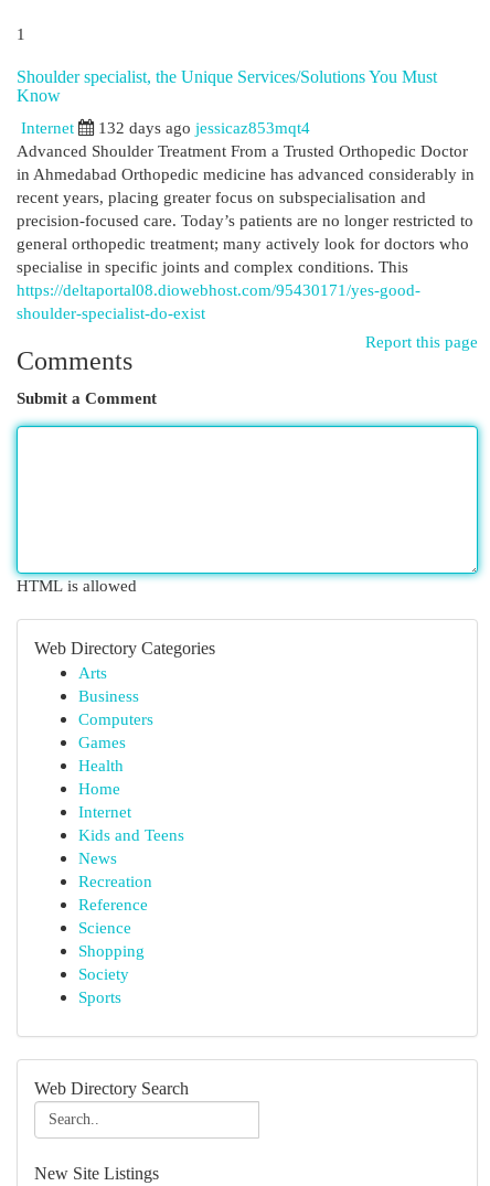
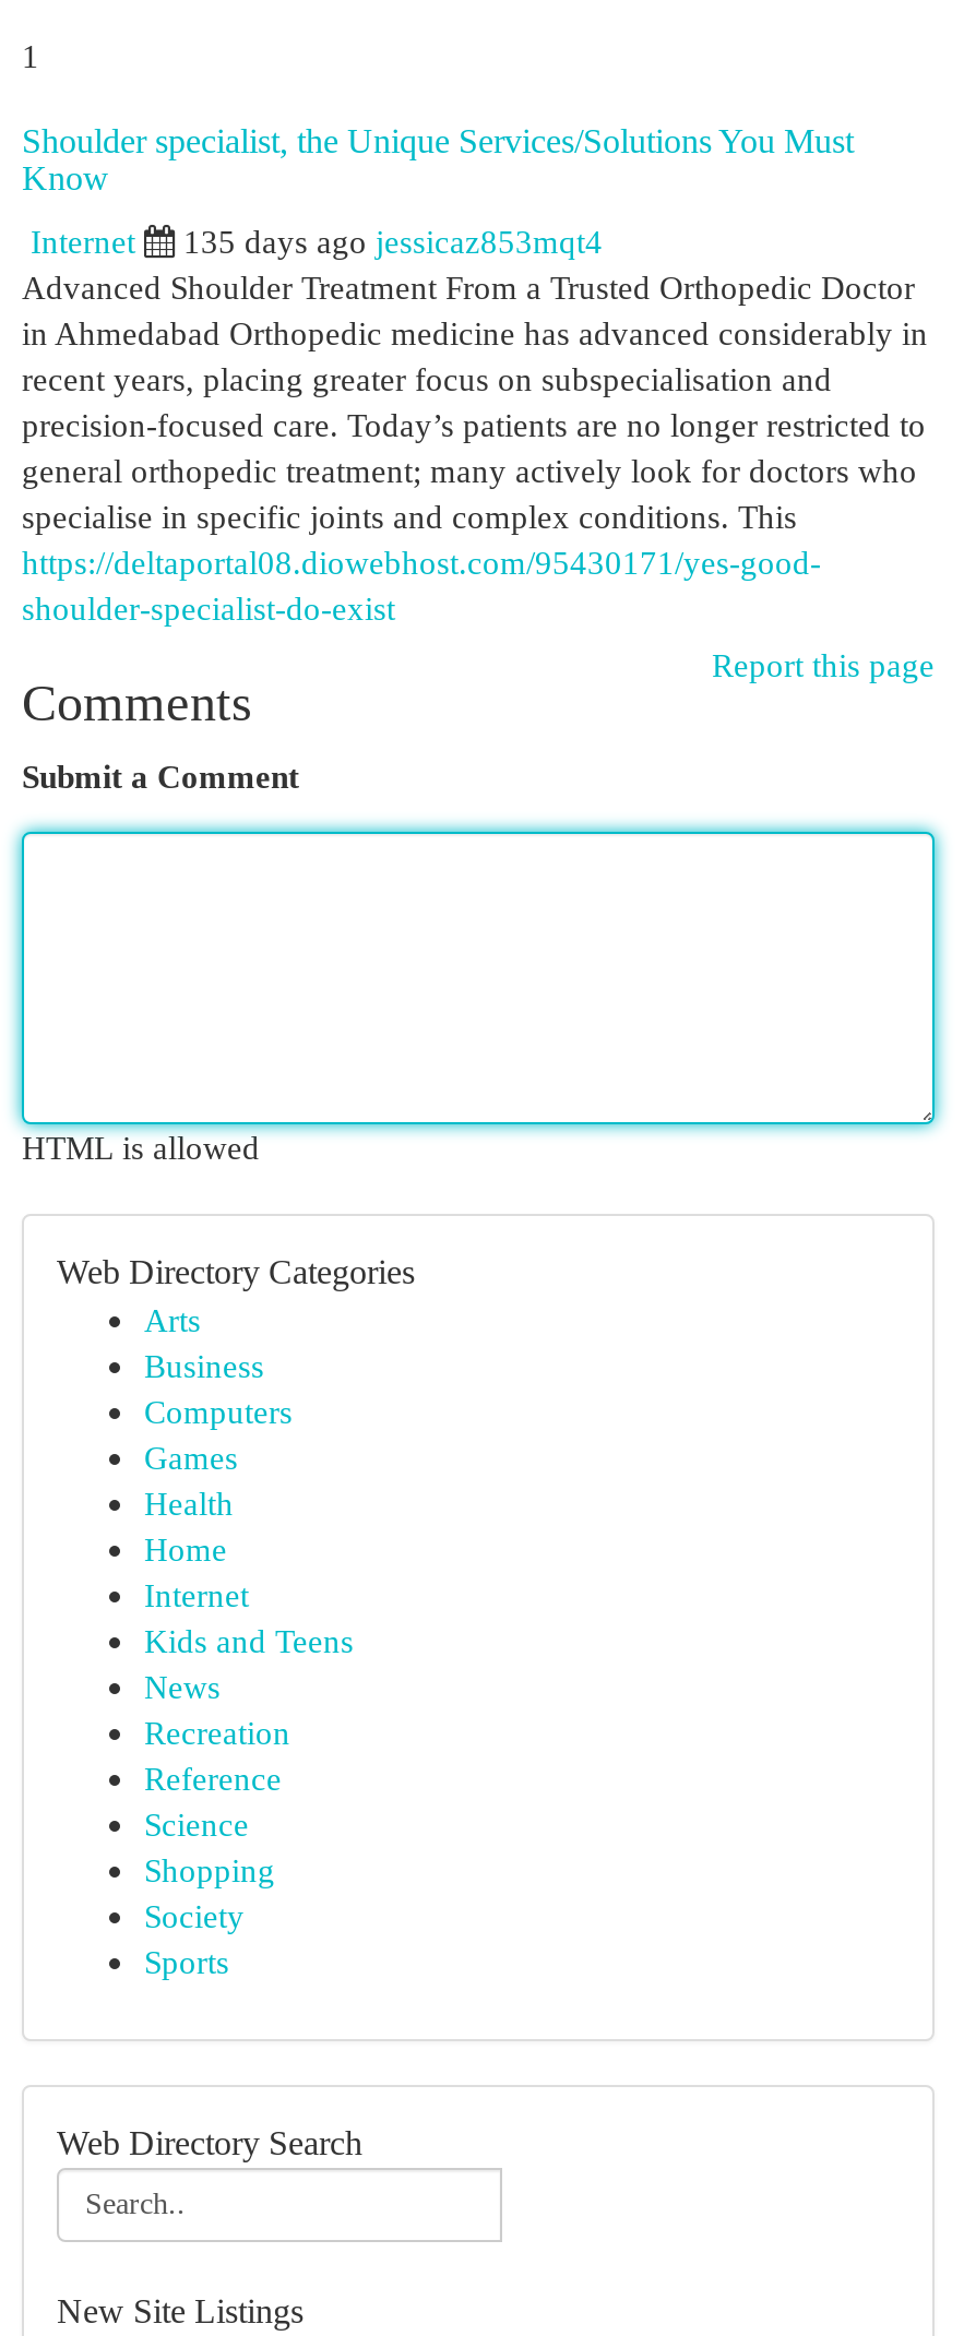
- 132 days ago jessicaz853mqt4
+ 135 days ago jessicaz853mqt4
